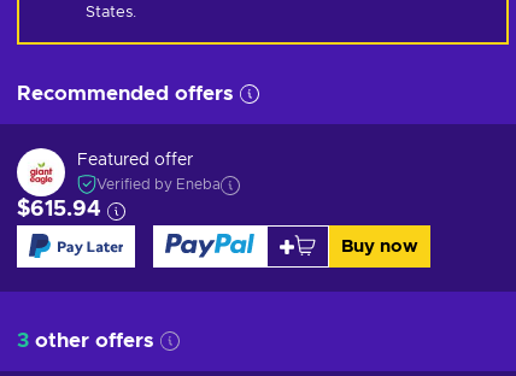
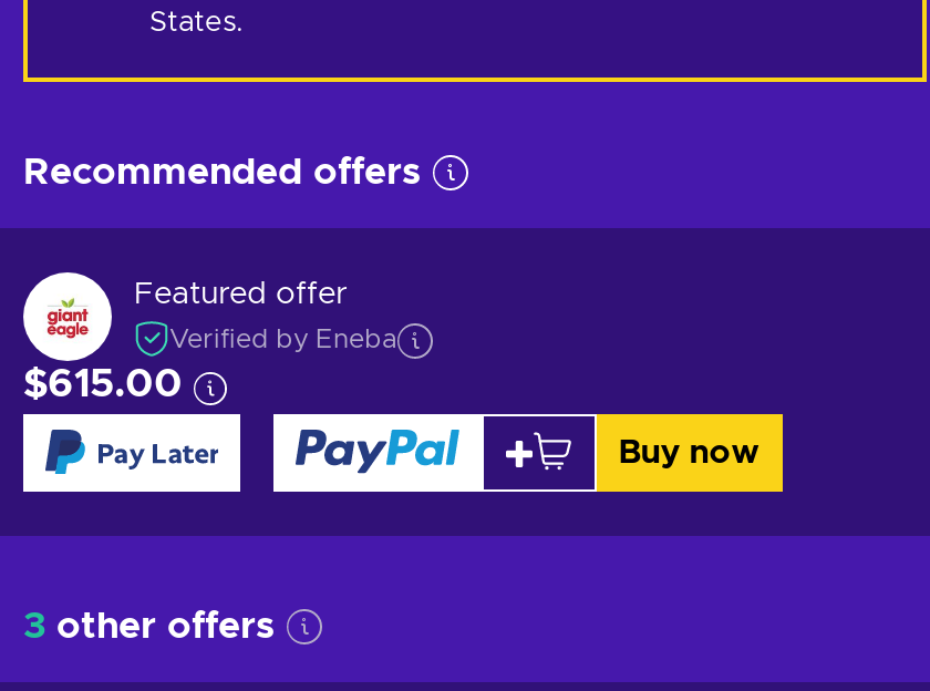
- $615.94
+ $615.00
